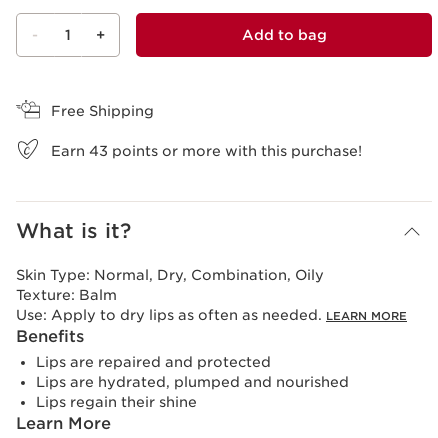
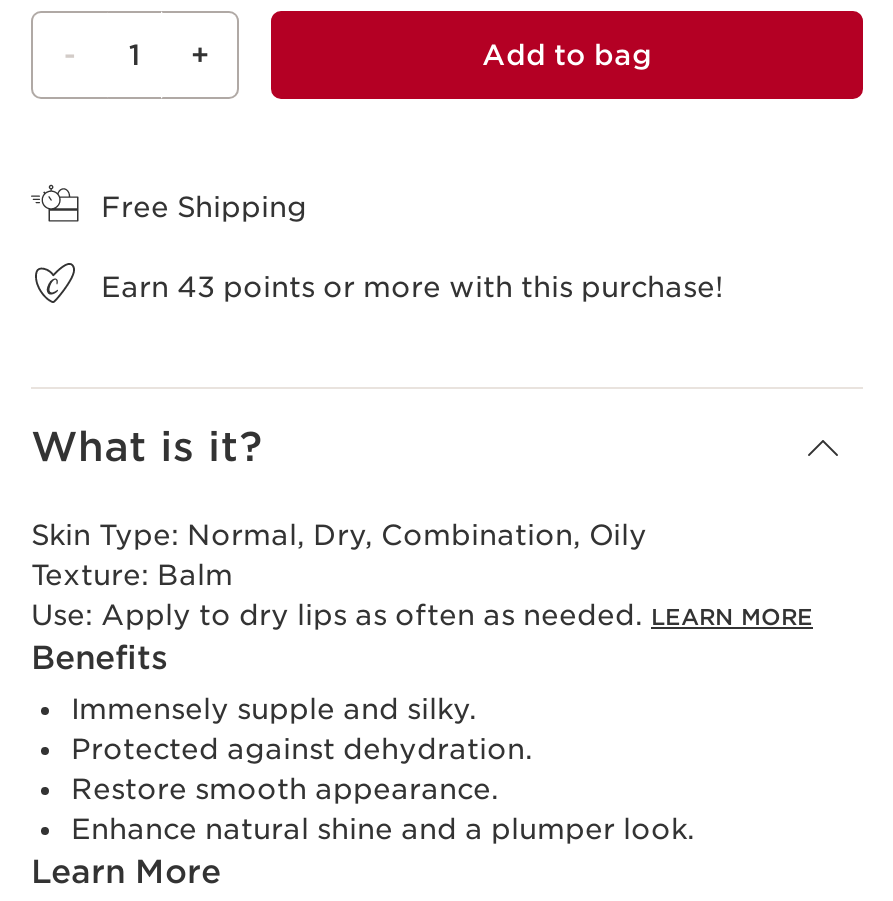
- Lips are repaired and protected
- Lips are hydrated, plumped and nourished
- Lips regain their shine
+ Immensely supple and silky.
+ Protected against dehydration.
+ Restore smooth appearance.
+ Enhance natural shine and a plumper look.
